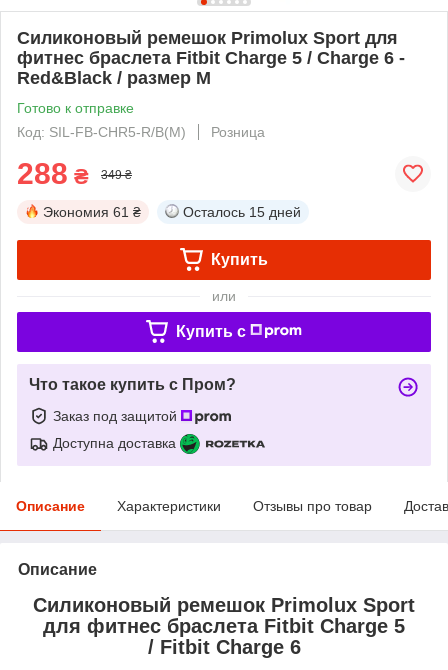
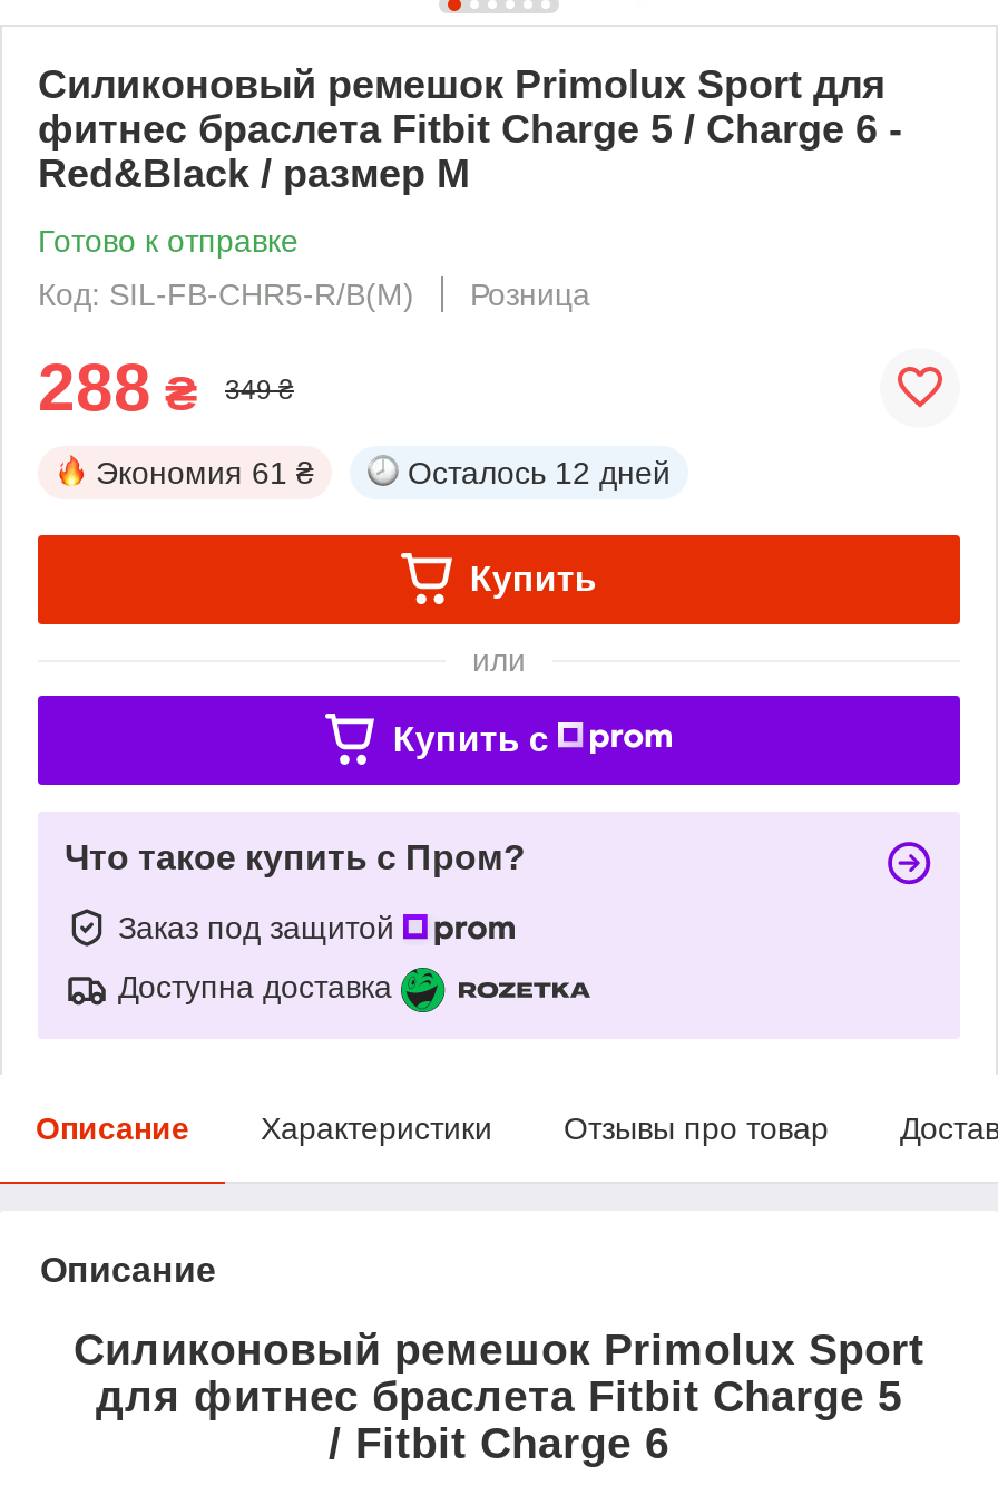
- Осталось 15 дней
+ Осталось 12 дней
